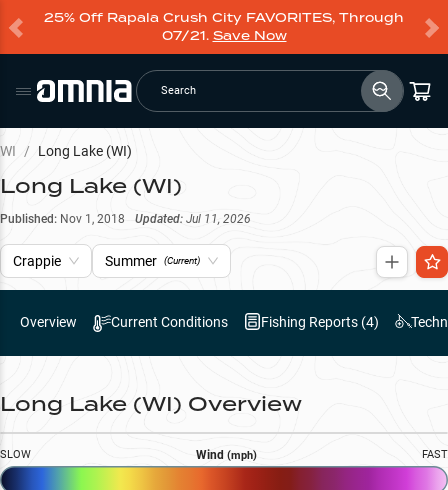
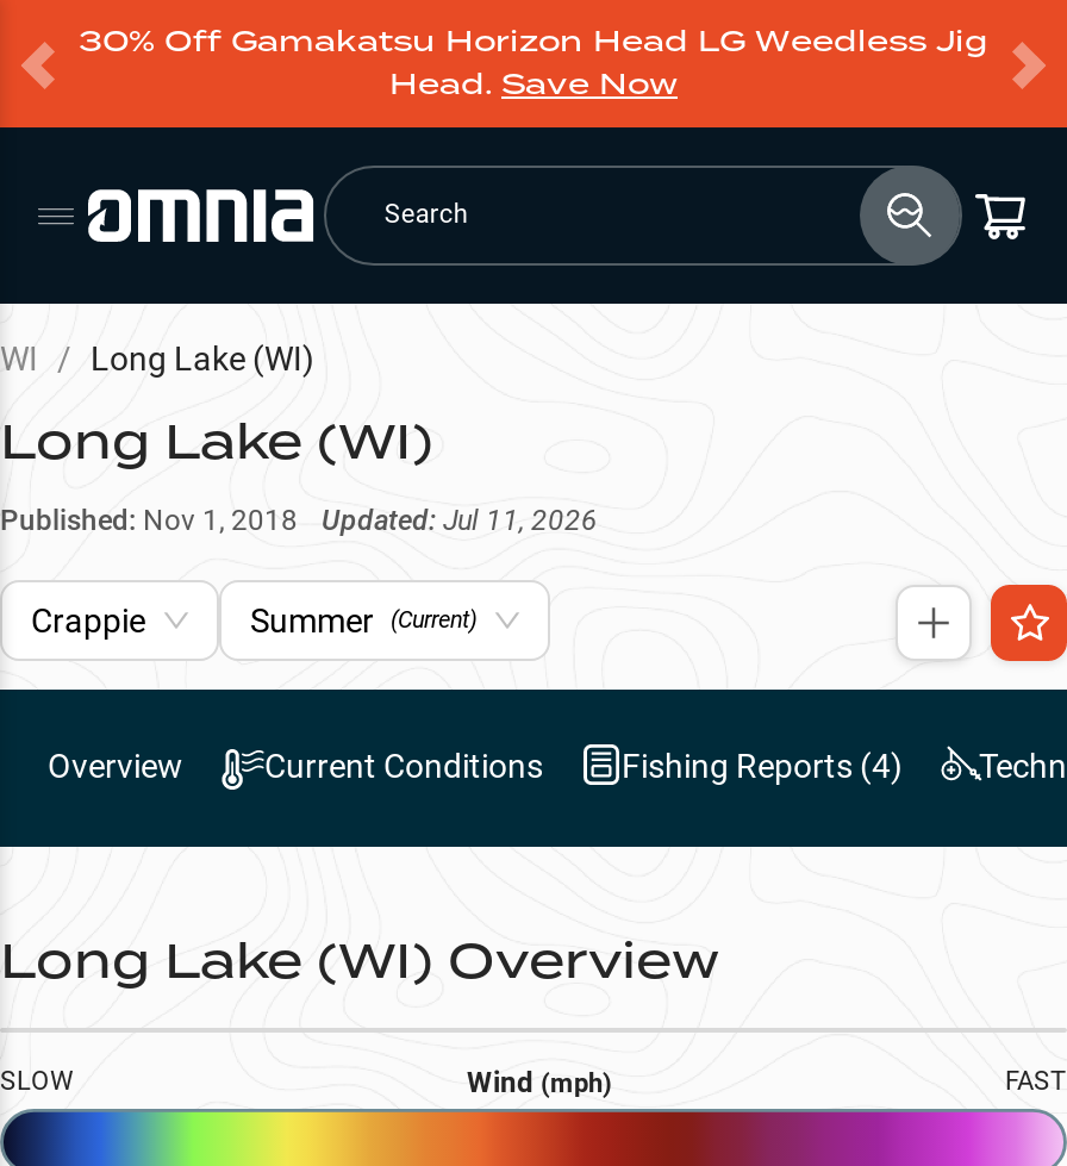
- 25% Off Rapala Crush City FAVORITES, Through
- 07/21. Save Now
+ 30% Off Gamakatsu Horizon Head LG Weedless Jig
+ Head. Save Now
